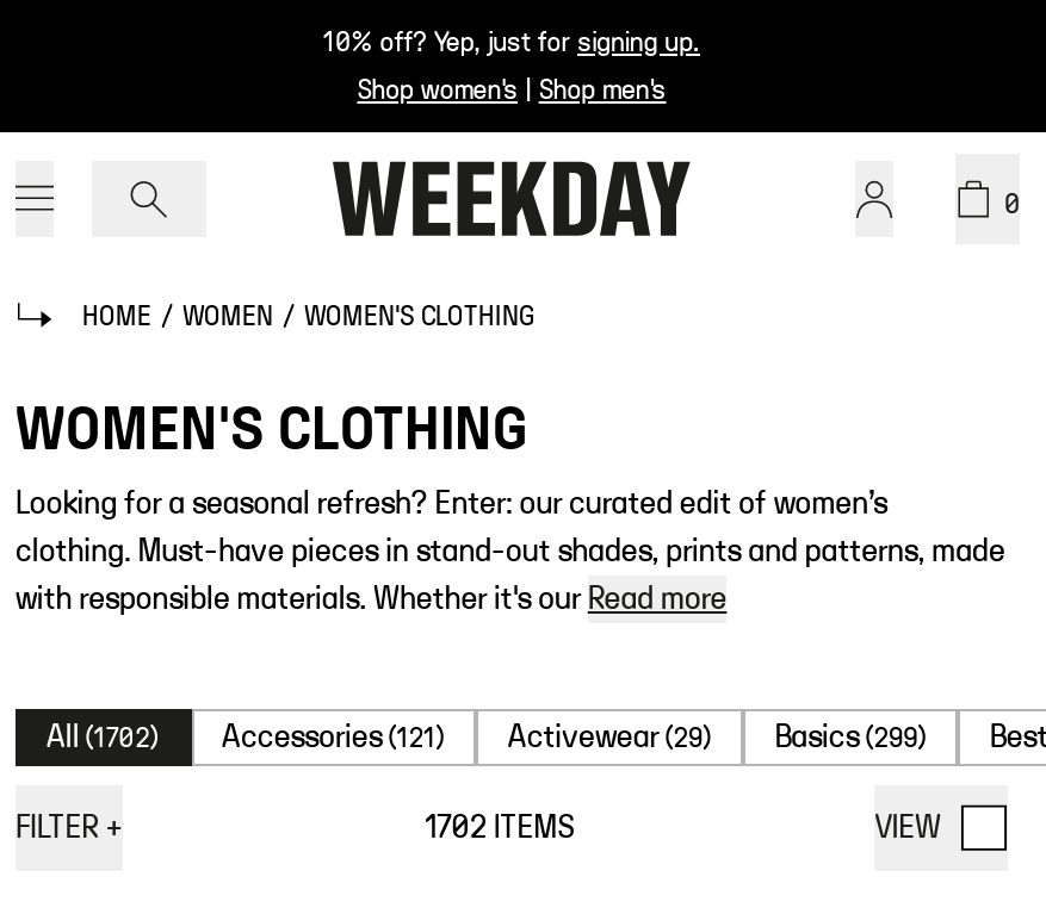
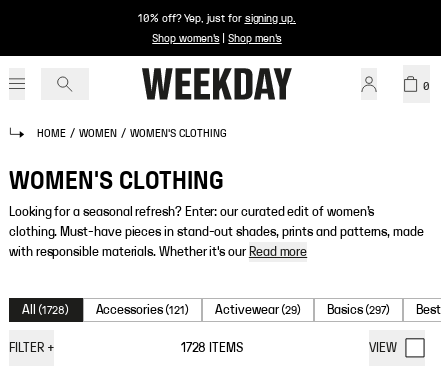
- All (1702)
+ All (1728)

- Basics (299)
+ Basics (297)

- 1702 ITEMS
+ 1728 ITEMS
